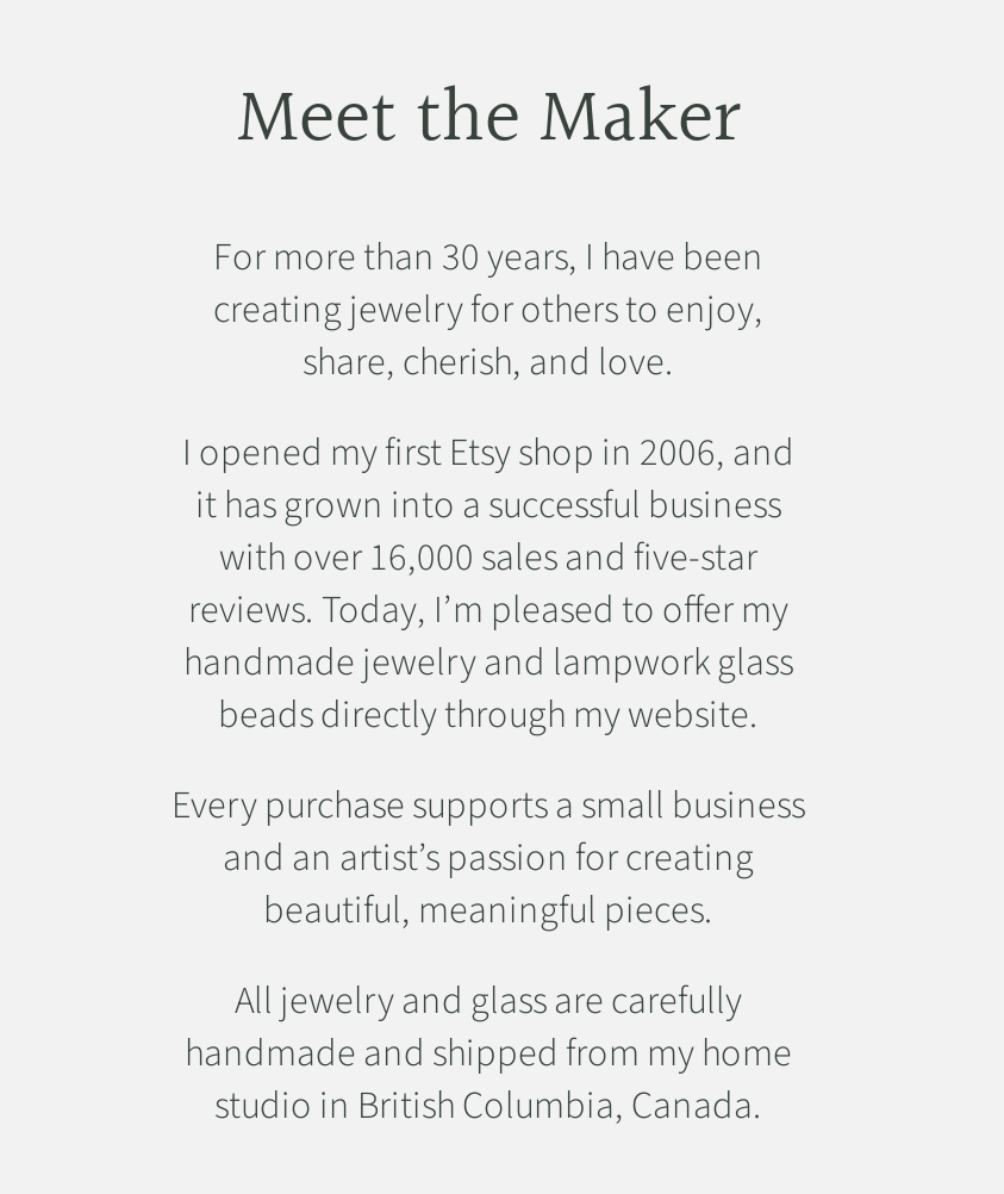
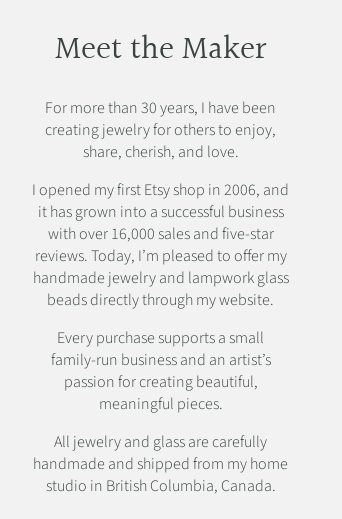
- Every purchase supports a small business
- and an artist’s passion for creating
- beautiful, meaningful pieces.
+ Every purchase supports a small
+ family‑run business and an artist’s
+ passion for creating beautiful,
+ meaningful pieces.
